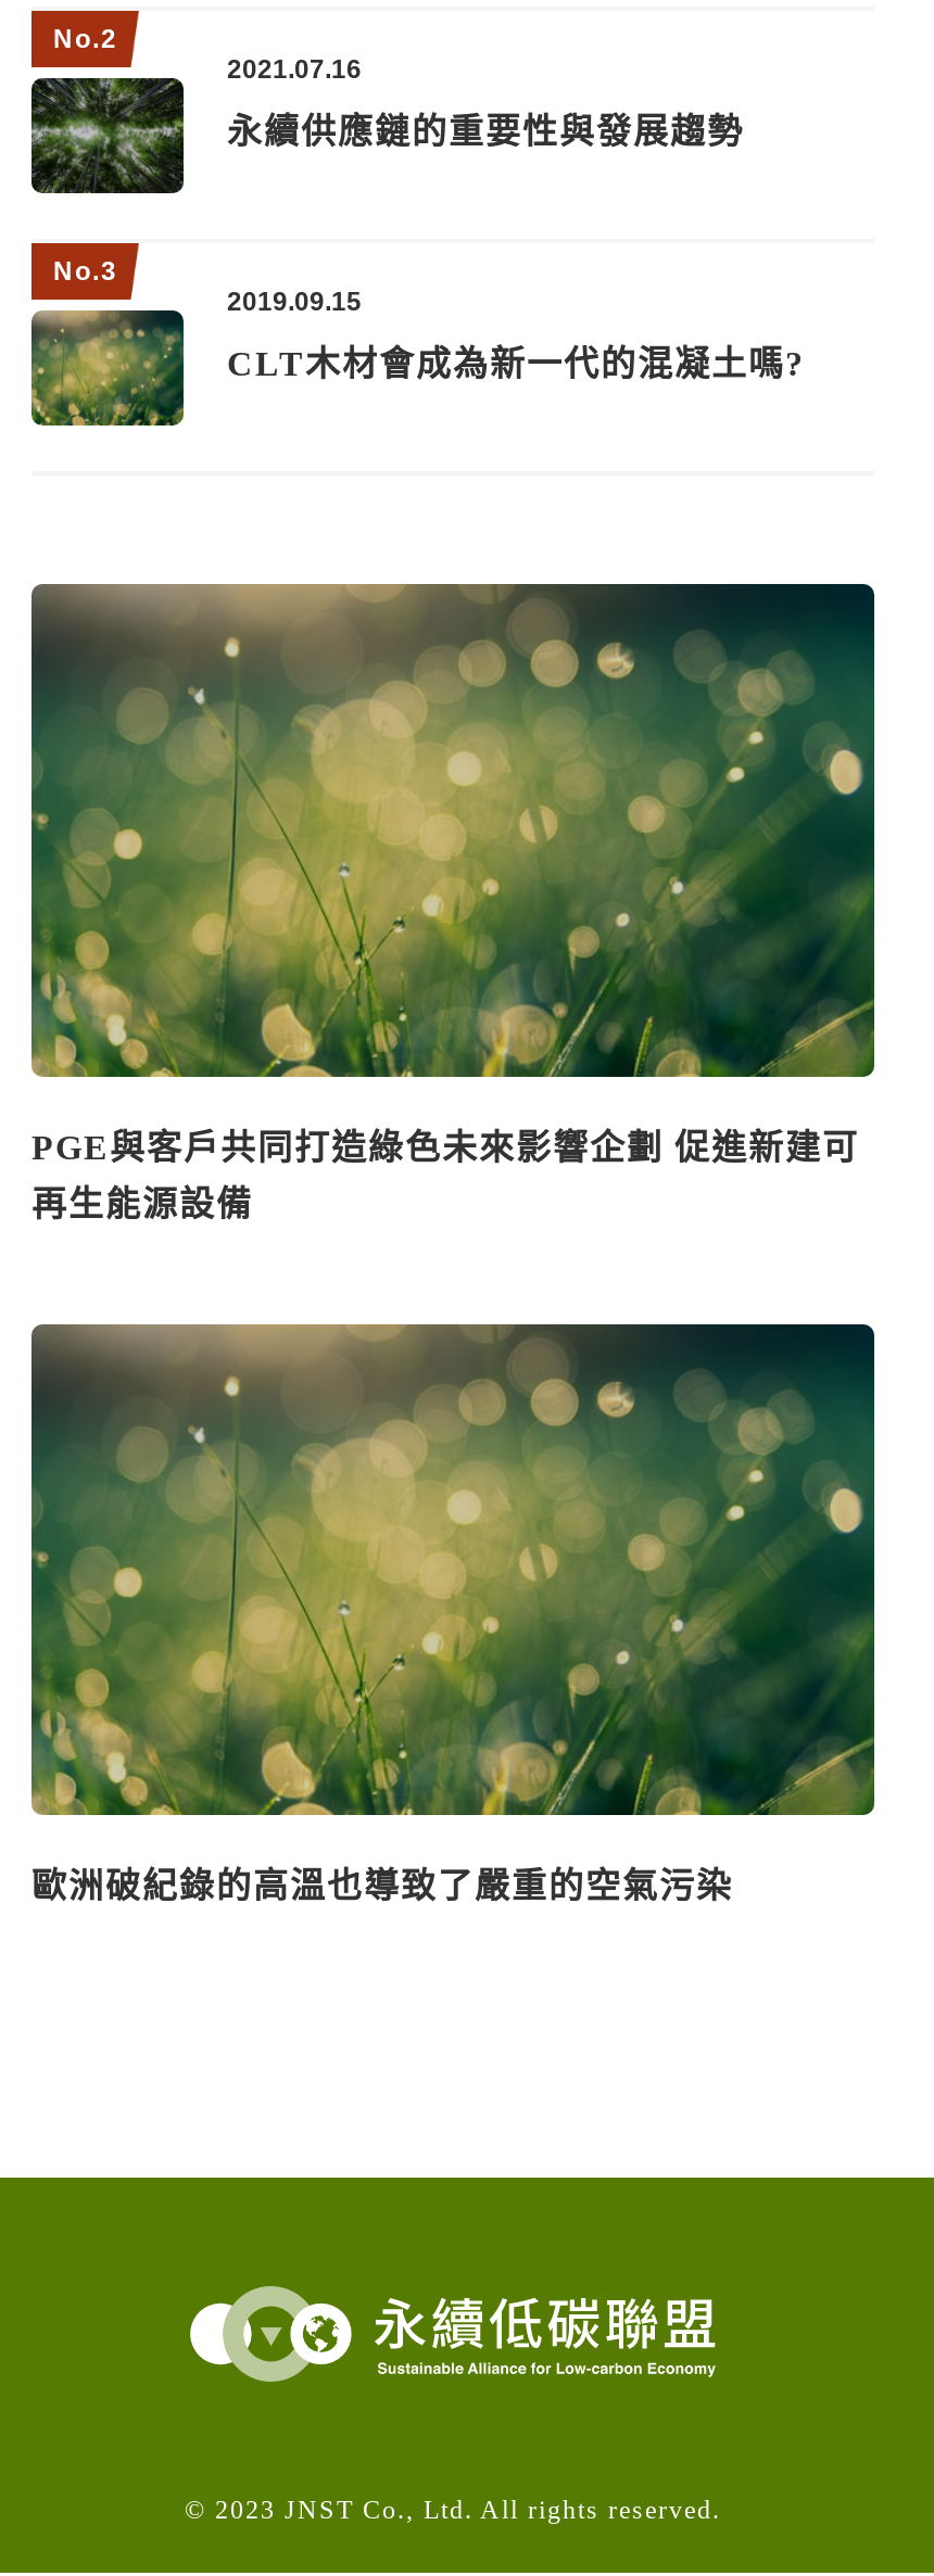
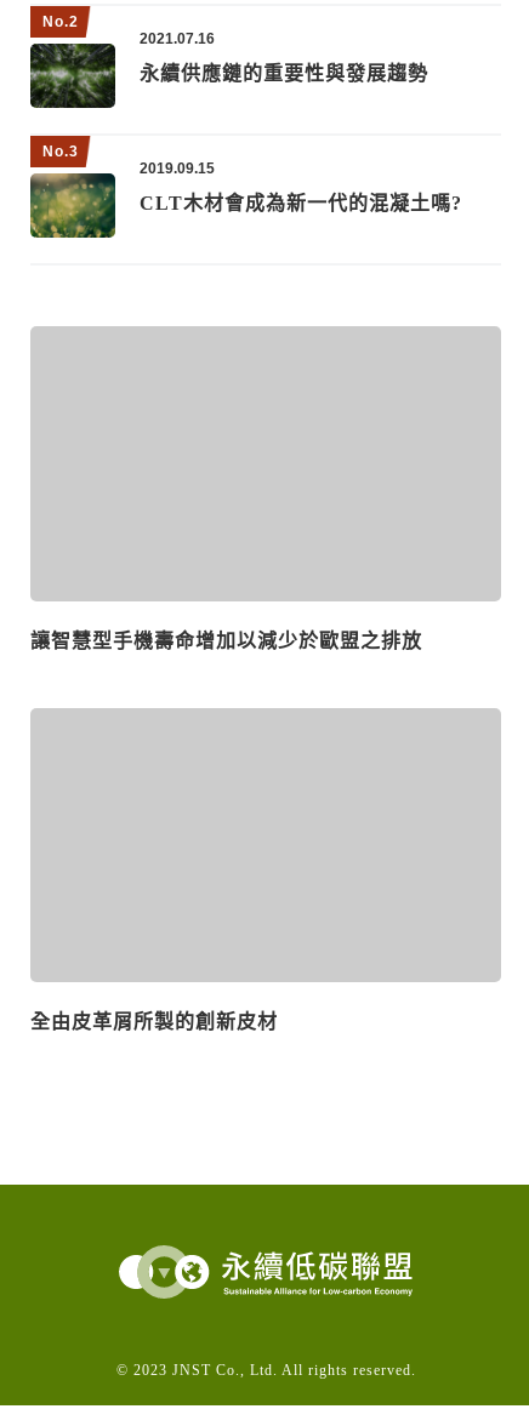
- [image]

- PGE與客戶共同打造綠色未來影響企劃 促進新建可
- 再生能源設備
+ 讓智慧型手機壽命增加以減少於歐盟之排放

- [image]

- 歐洲破紀錄的高溫也導致了嚴重的空氣污染
+ 全由皮革屑所製的創新皮材
